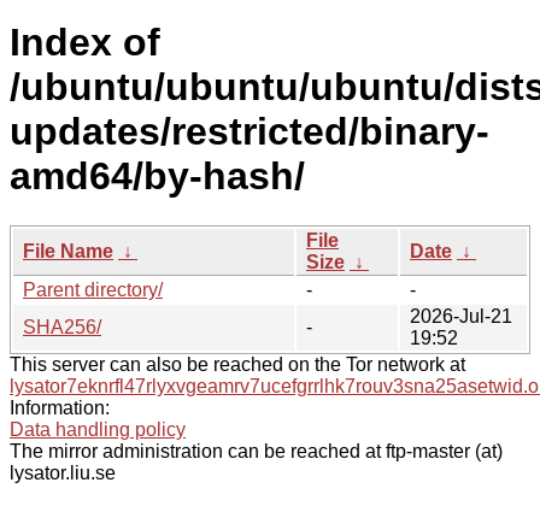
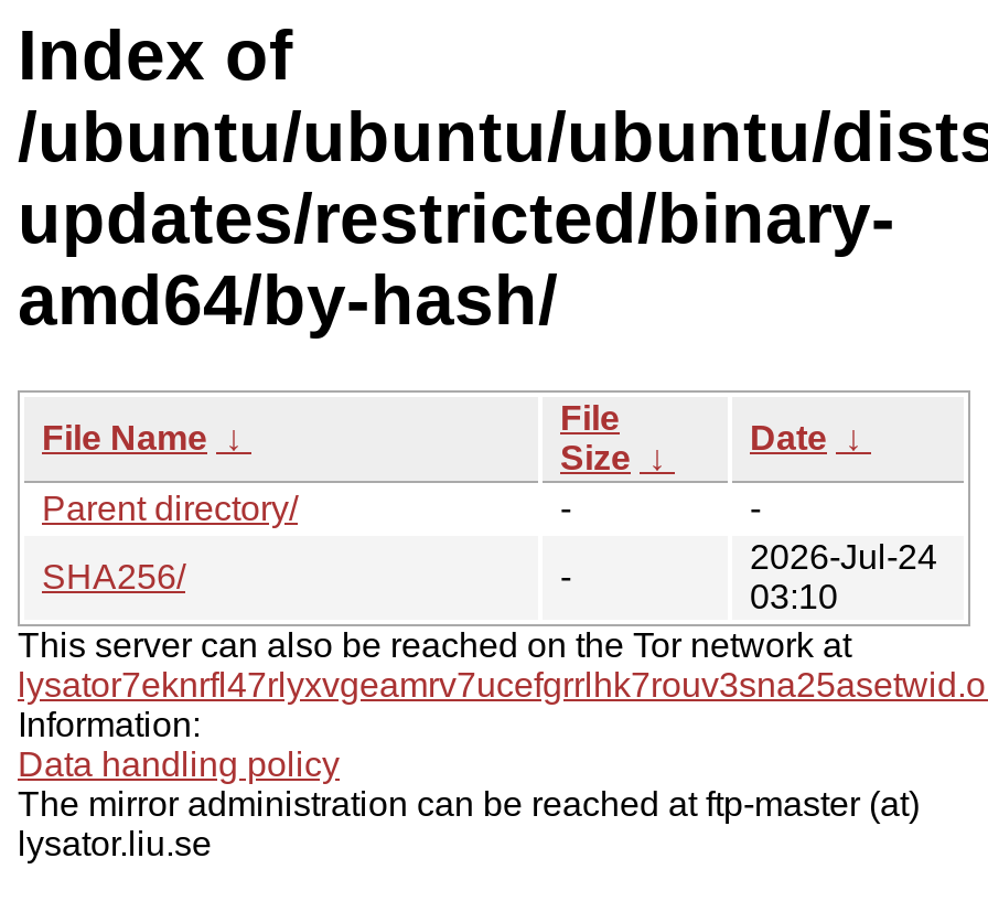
- 2026-Jul-21
- 19:52
+ 2026-Jul-24
+ 03:10
